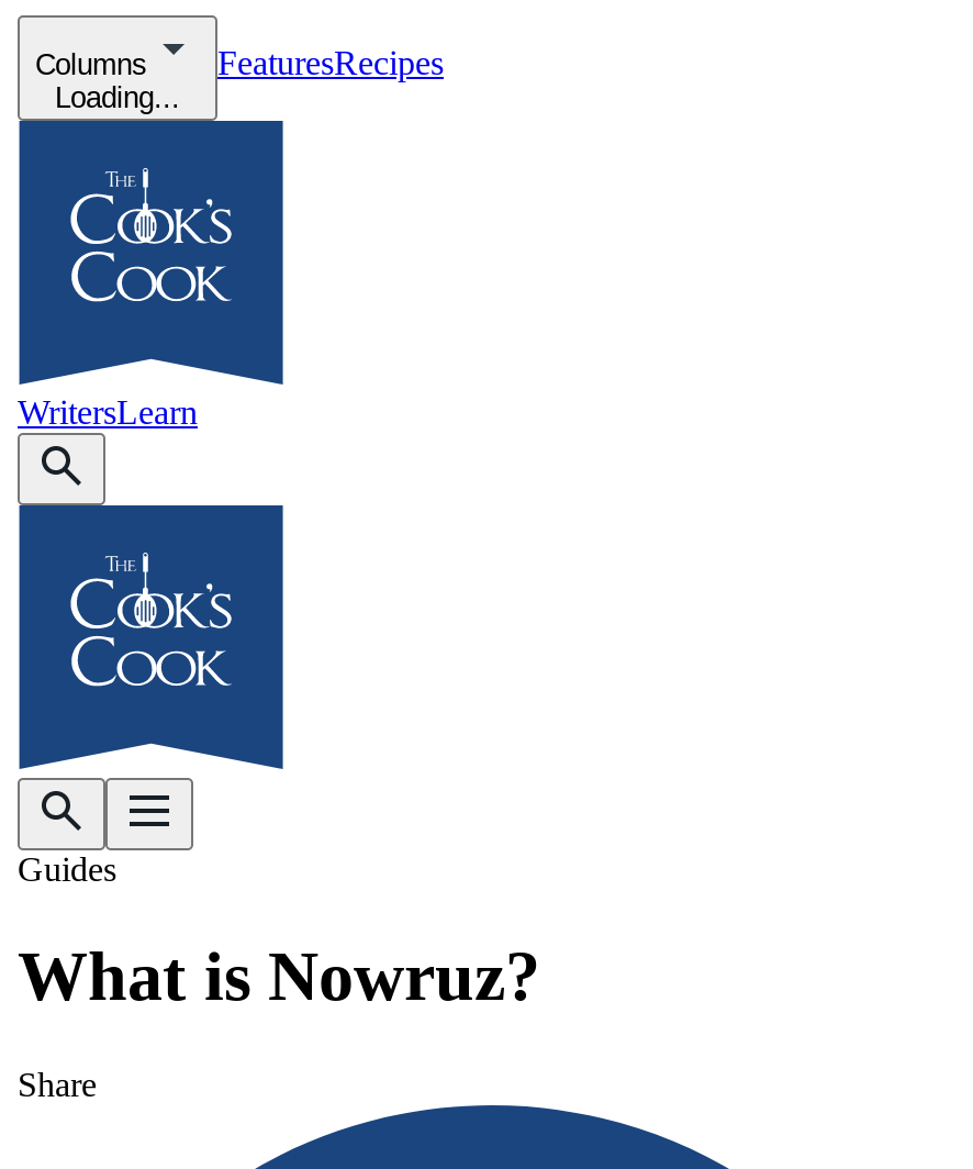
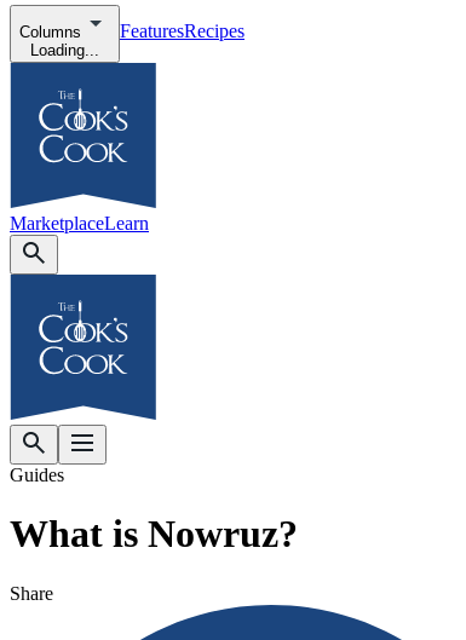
- WritersLearn
+ MarketplaceLearn
